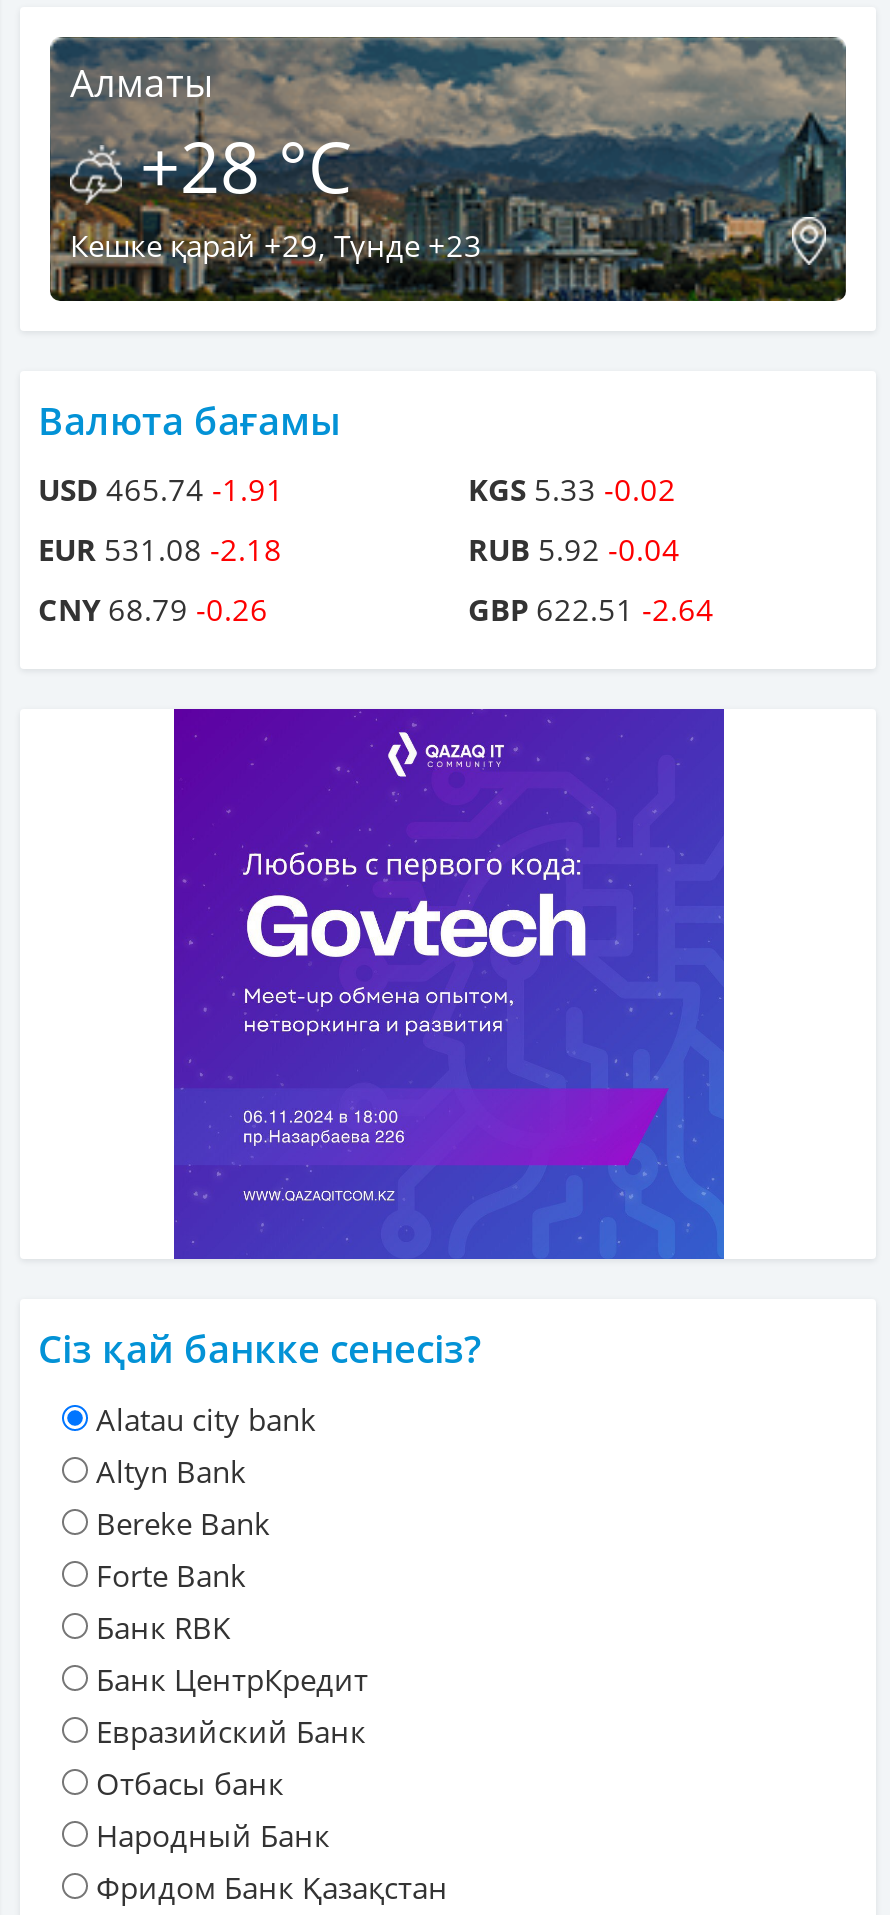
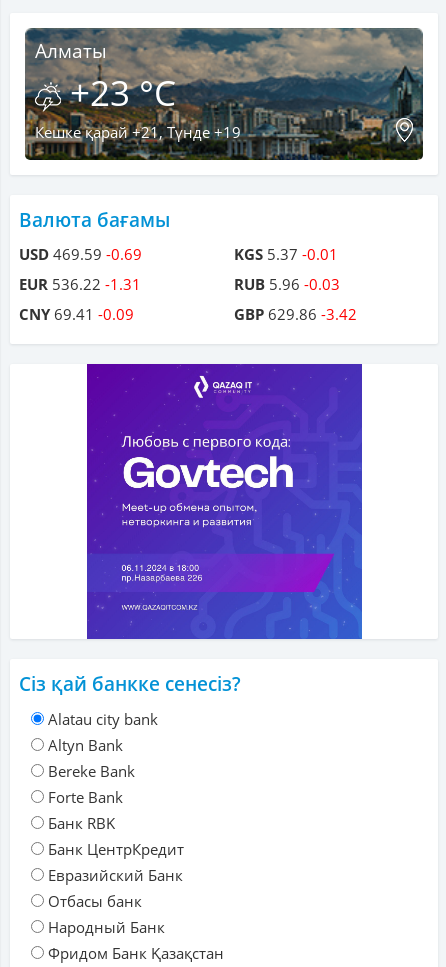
- +28 °C
+ +23 °C

- Кешке қарай +29, Түнде +23
+ Кешке қарай +21, Түнде +19

- USD 465.74 -1.91
+ USD 469.59 -0.69

- KGS 5.33 -0.02
+ KGS 5.37 -0.01

- EUR 531.08 -2.18
+ EUR 536.22 -1.31

- RUB 5.92 -0.04
+ RUB 5.96 -0.03

- CNY 68.79 -0.26
+ CNY 69.41 -0.09

- GBP 622.51 -2.64
+ GBP 629.86 -3.42
